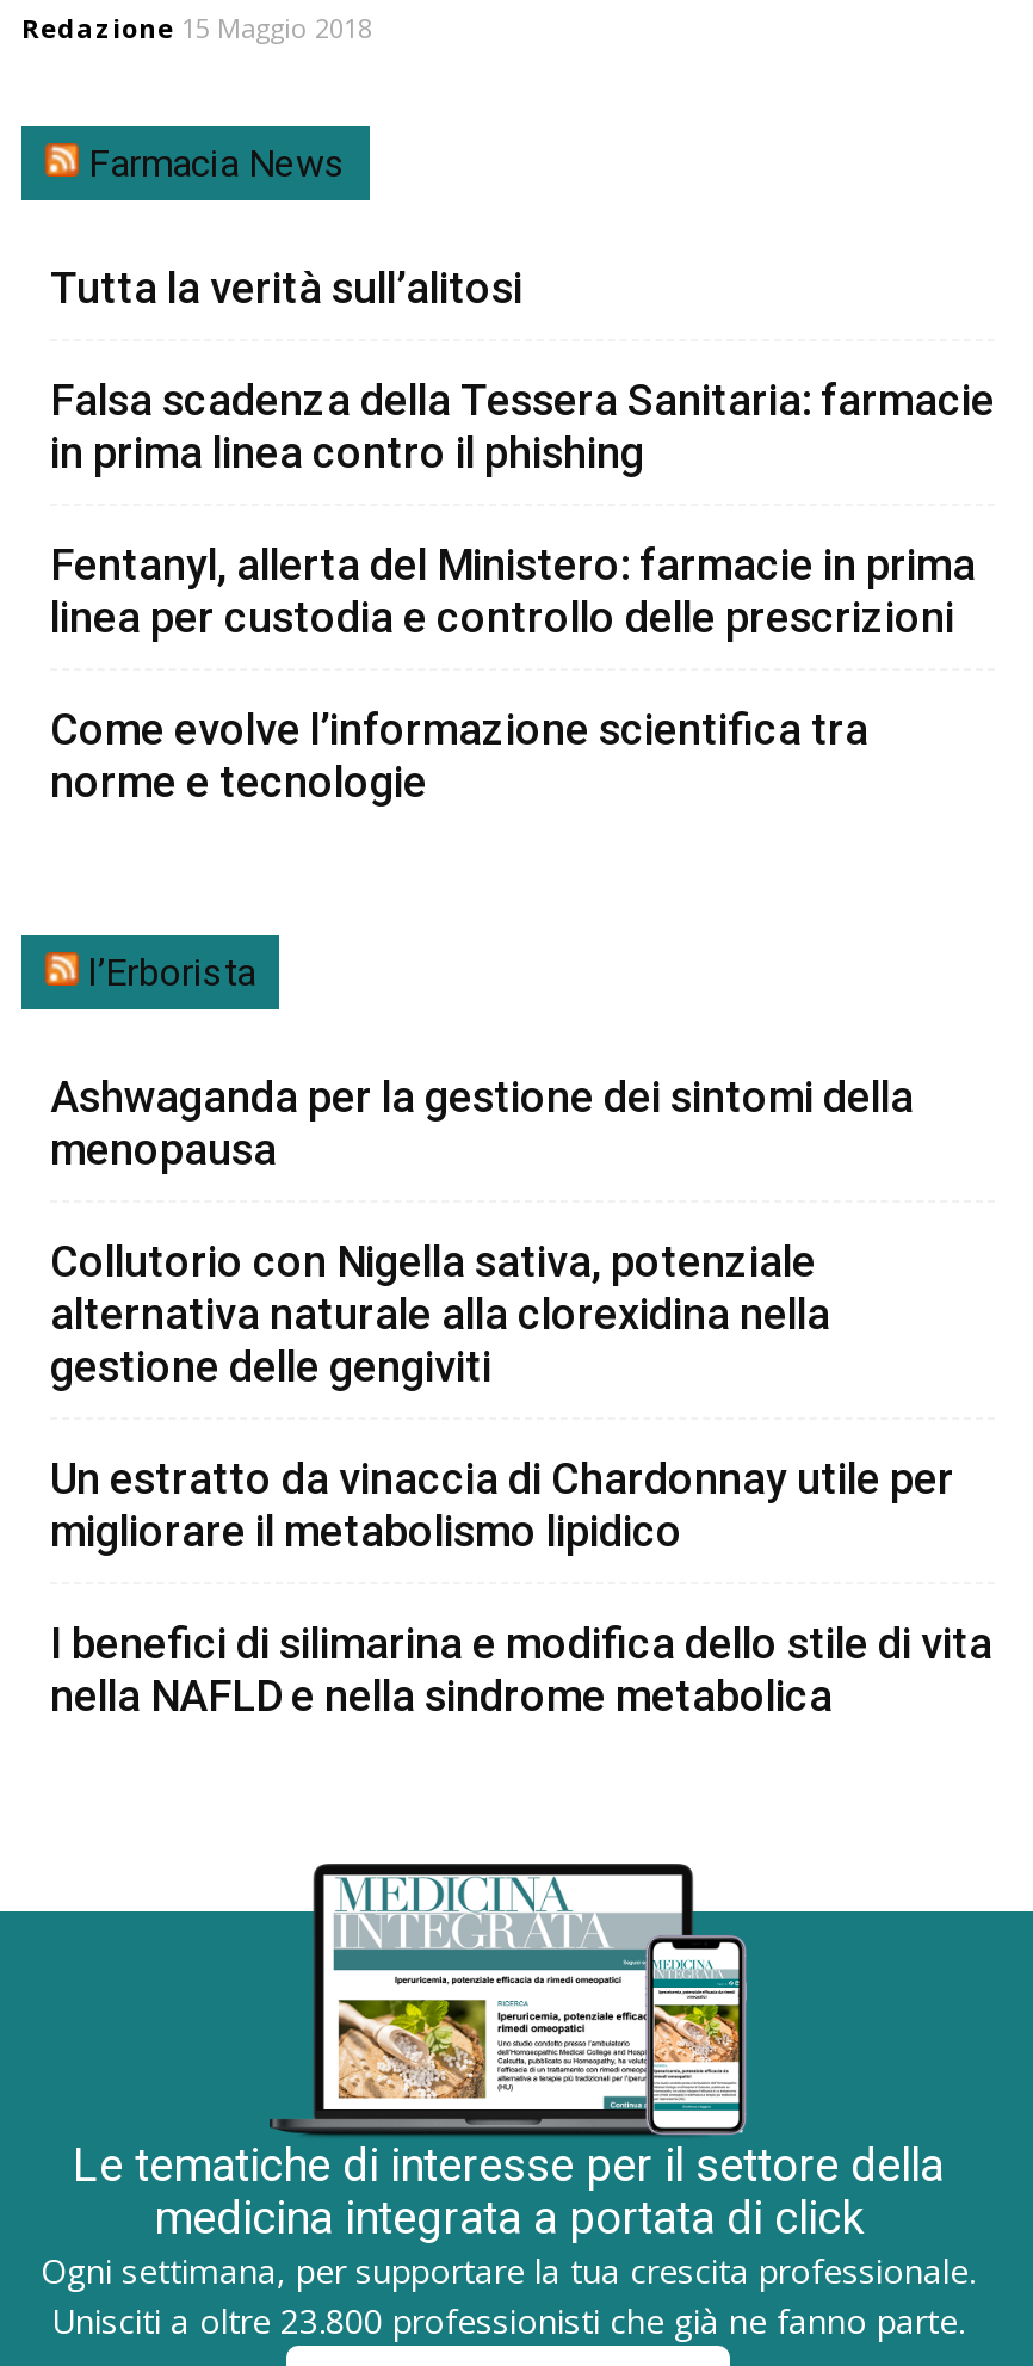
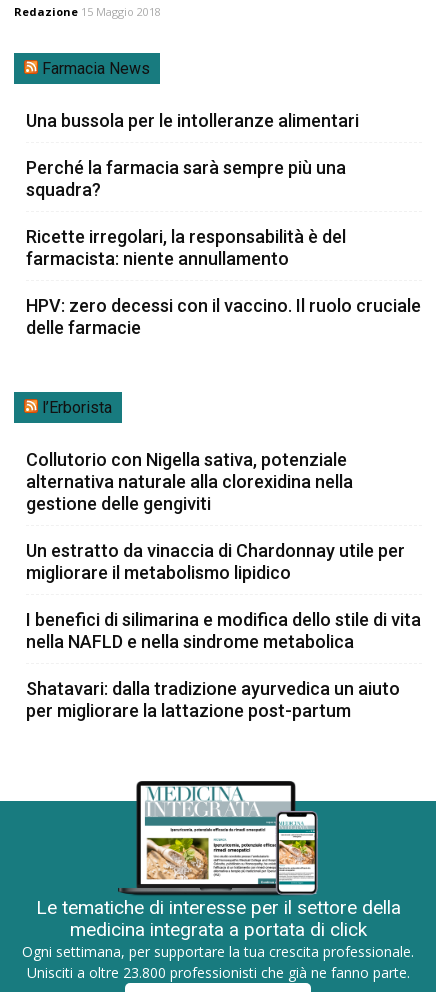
- Tutta la verità sull’alitosi
+ Una bussola per le intolleranze alimentari

- Falsa scadenza della Tessera Sanitaria: farmacie
- in prima linea contro il phishing
+ Perché la farmacia sarà sempre più una
+ squadra?

- Fentanyl, allerta del Ministero: farmacie in prima
- linea per custodia e controllo delle prescrizioni
+ Ricette irregolari, la responsabilità è del
+ farmacista: niente annullamento

- Come evolve l’informazione scientifica tra
- norme e tecnologie
+ HPV: zero decessi con il vaccino. Il ruolo cruciale
+ delle farmacie

- Ashwaganda per la gestione dei sintomi della
- menopausa

moved up: Collutorio con Nigella sativa, potenziale | alternativa naturale alla clorexidina nella | gestione delle gengiviti | Un estratto da vinaccia di Chardonnay utile per | migliorare il metabolismo lipidico | I benefici di silimarina e modifica dello stile di vita | nella NAFLD e nella sindrome metabolica

+ Shatavari: dalla tradizione ayurvedica un aiuto
+ per migliorare la lattazione post-partum
